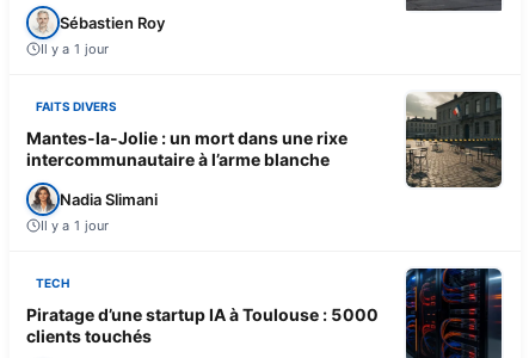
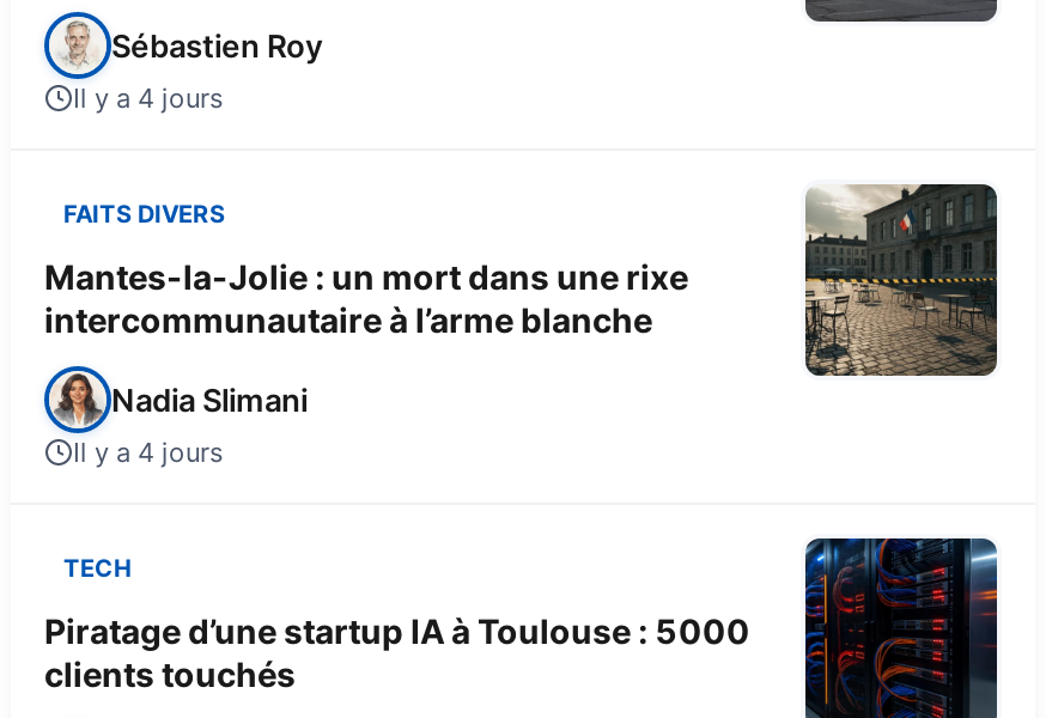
- Il y a 1 jour
+ Il y a 4 jours

- Il y a 1 jour
+ Il y a 4 jours
